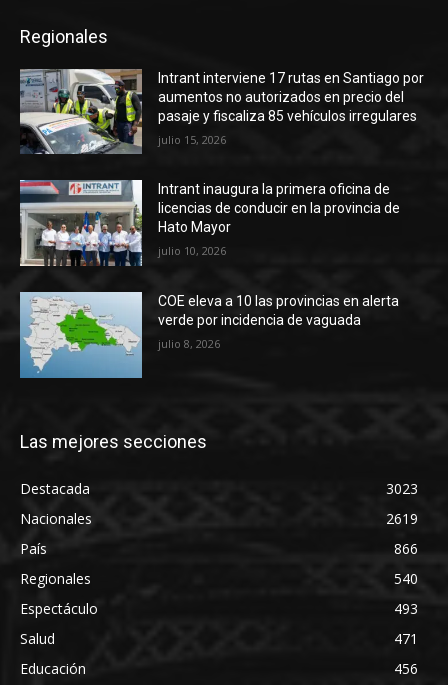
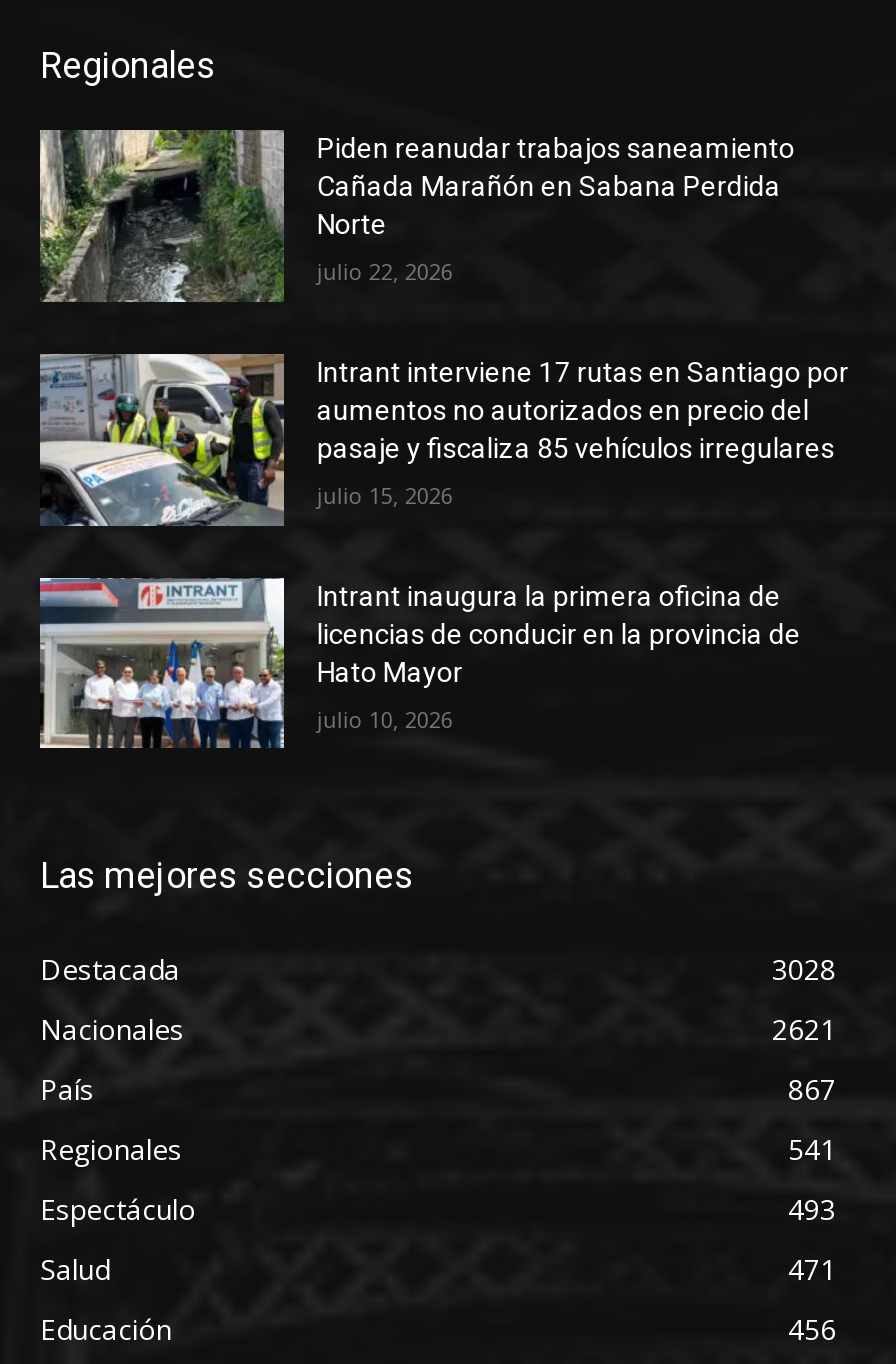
+ [image]
+ Piden reanudar trabajos saneamiento
+ Cañada Marañón en Sabana Perdida
+ Norte
+ julio 22, 2026

moved down: [image] | Intrant interviene 17 rutas en Santiago por | aumentos no autorizados en precio del | ... | Hato Mayor | julio 10, 2026

- [image]
- COE eleva a 10 las provincias en alerta
- verde por incidencia de vaguada
- julio 8, 2026

- 3023
+ 3028

- 2619
+ 2621

- 866
+ 867

- 540
+ 541
